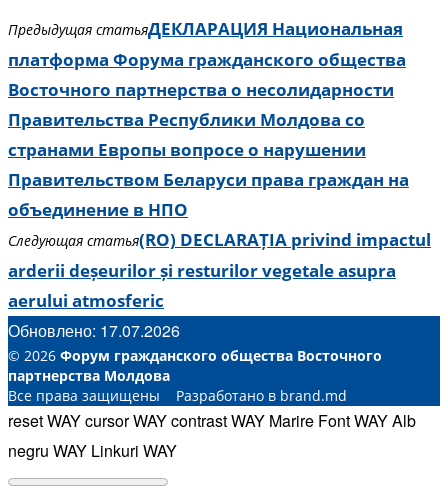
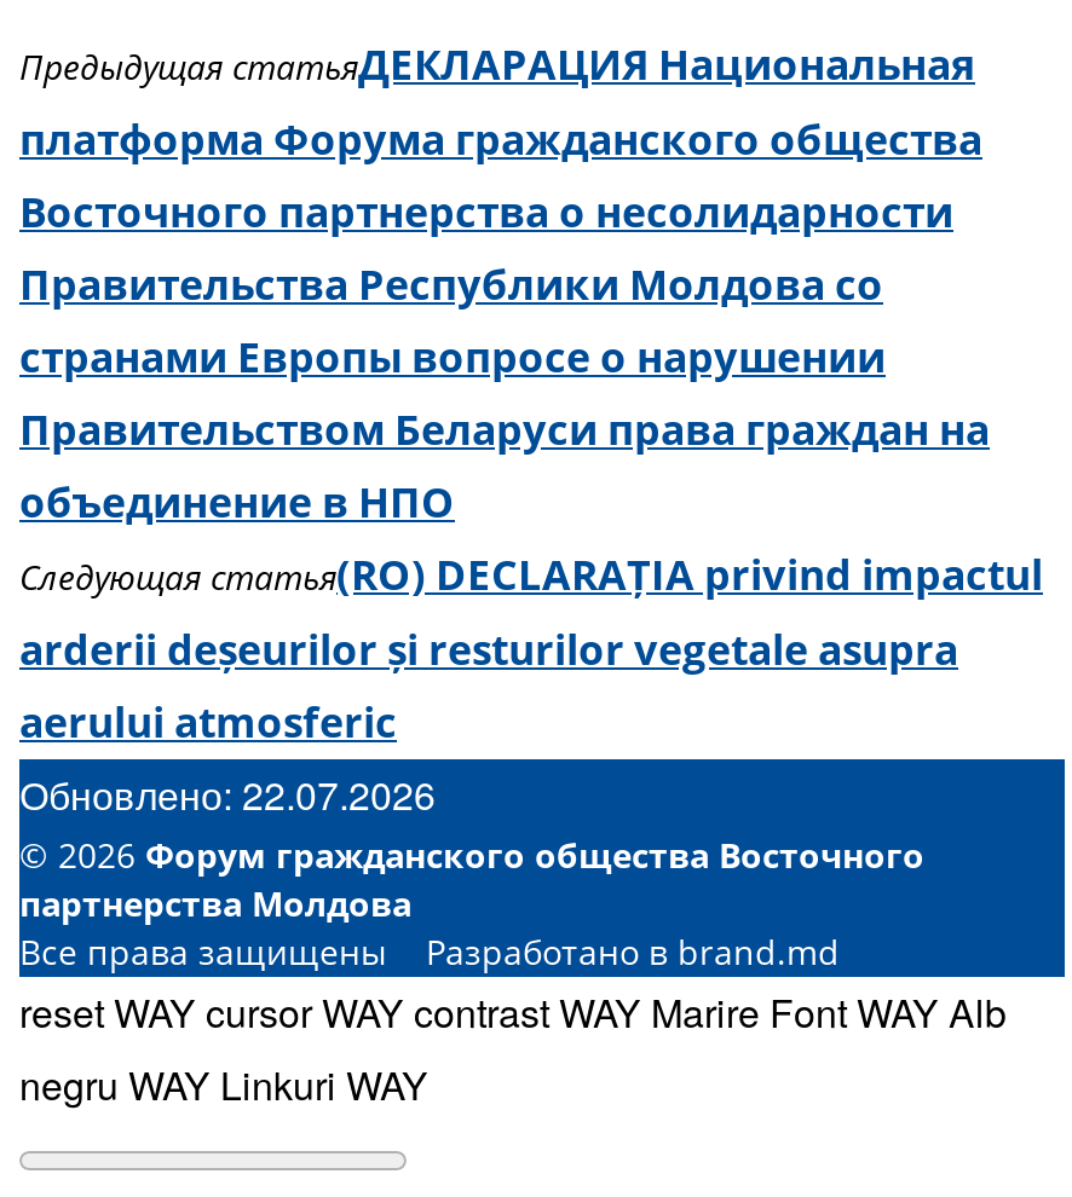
- Обновлено: 17.07.2026
+ Обновлено: 22.07.2026
